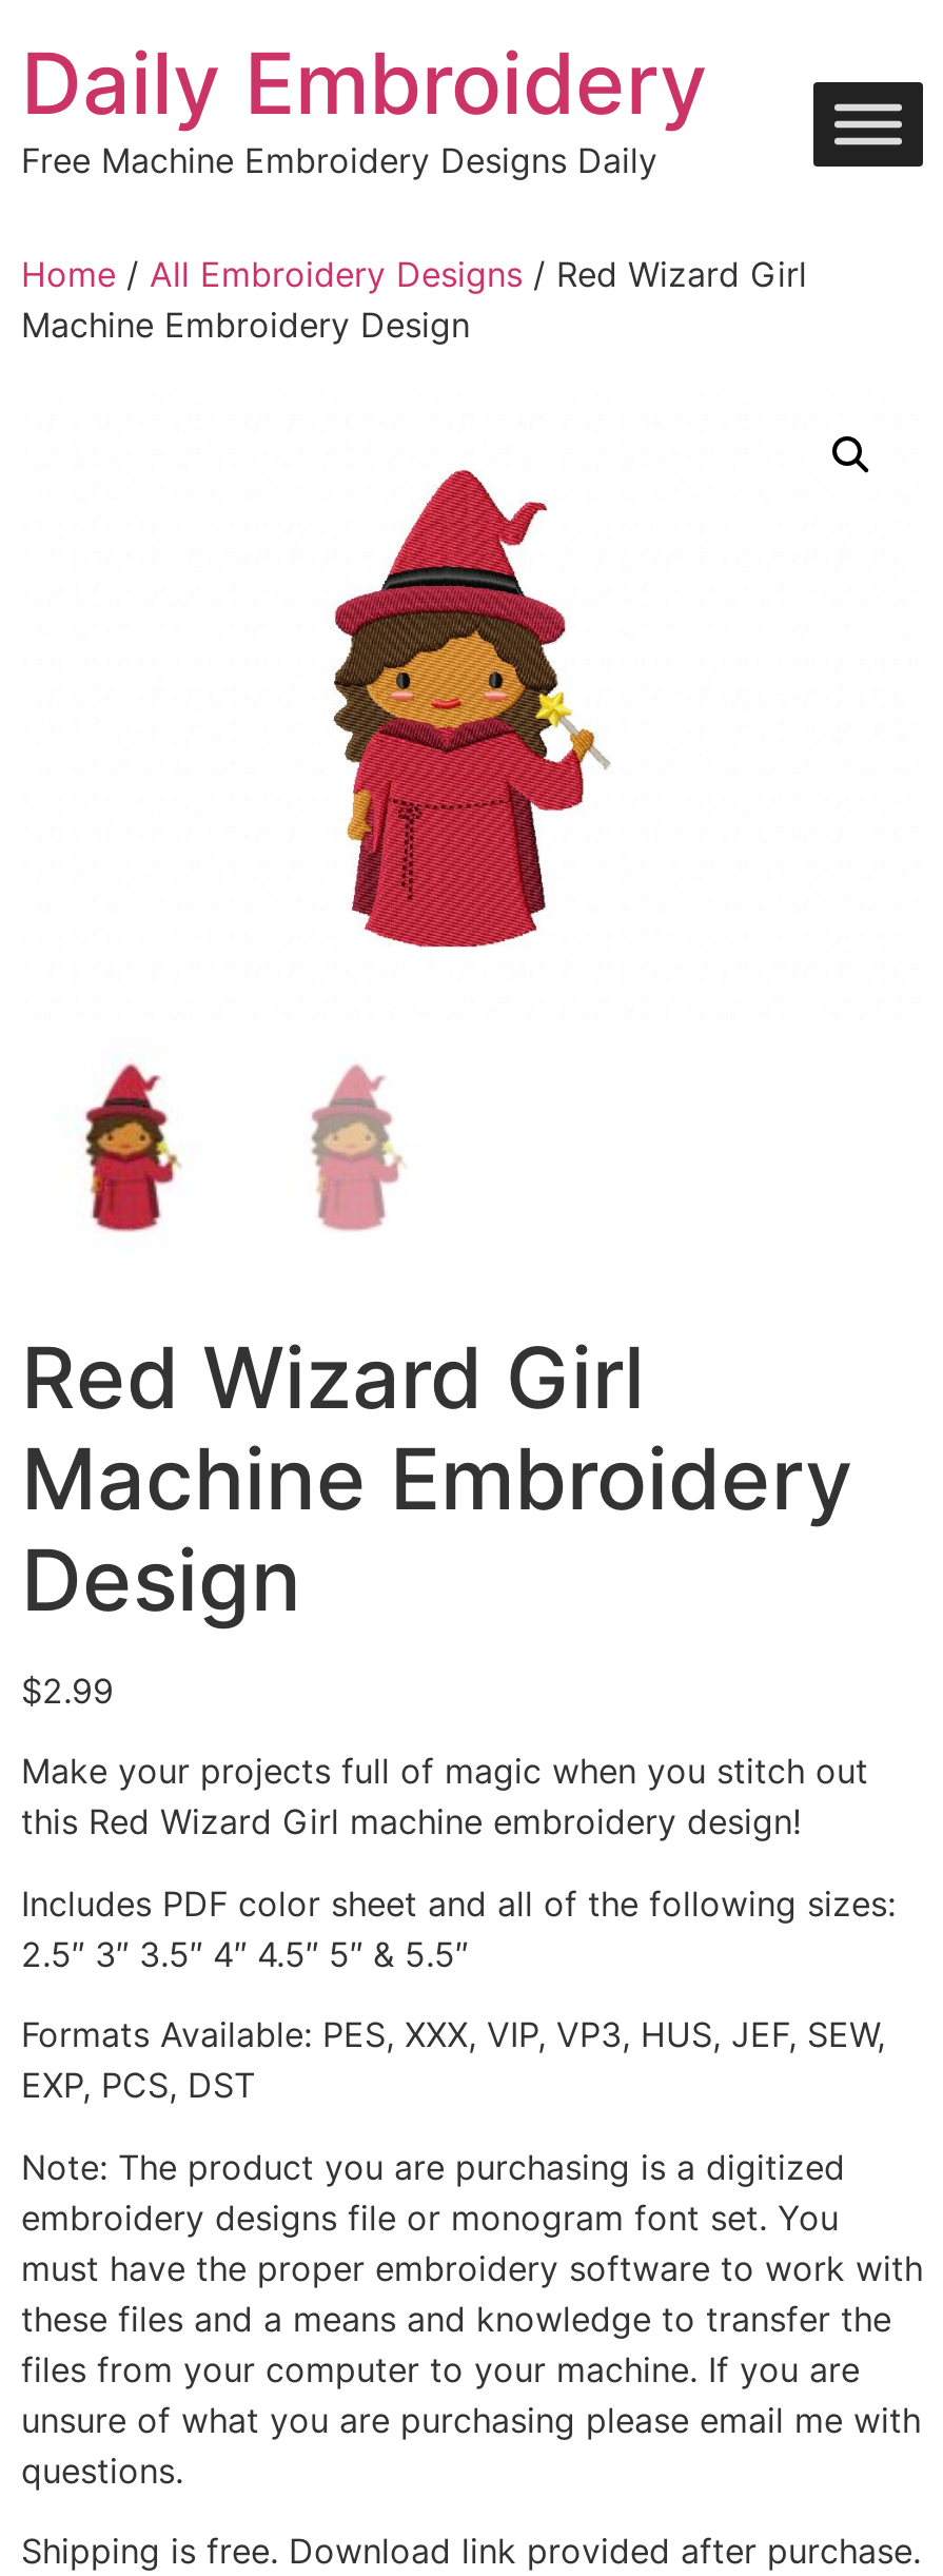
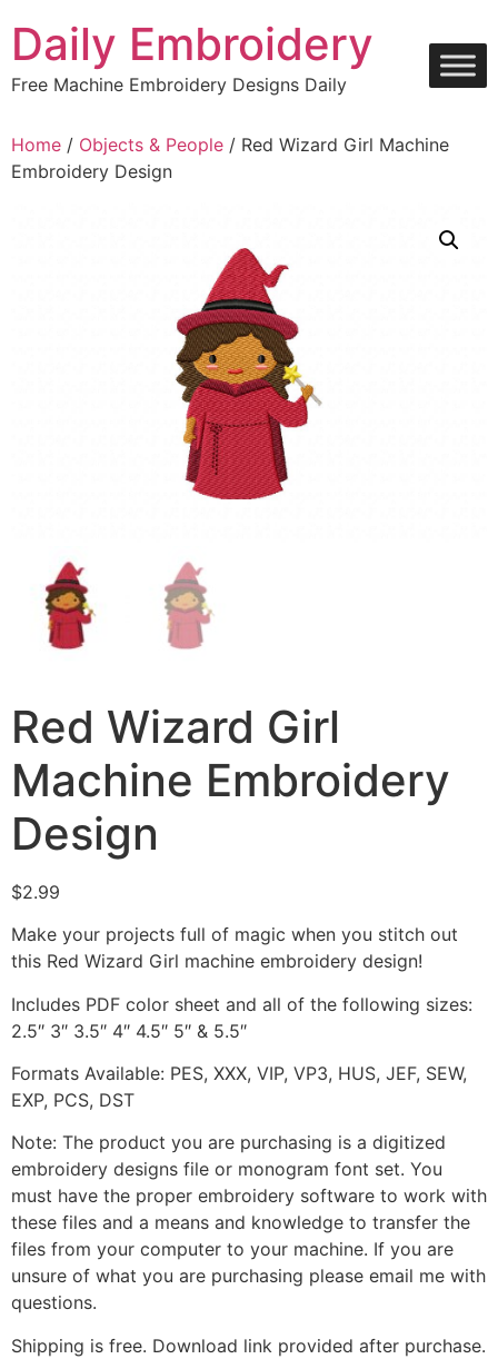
- Home / All Embroidery Designs / Red Wizard Girl
- Machine Embroidery Design
+ Home / Objects & People / Red Wizard Girl Machine
+ Embroidery Design
